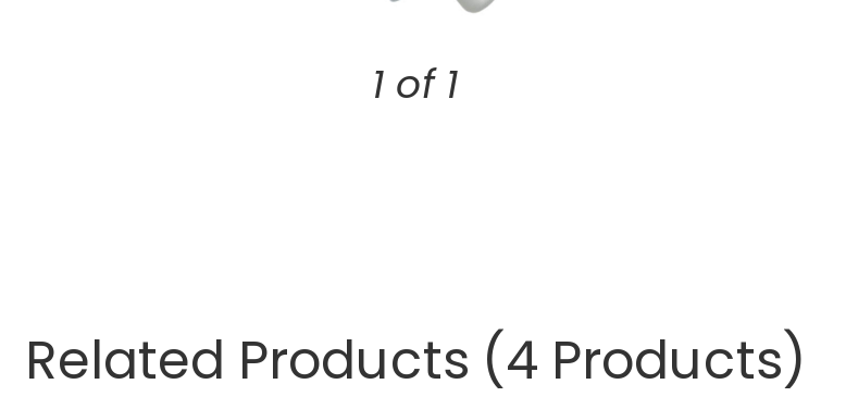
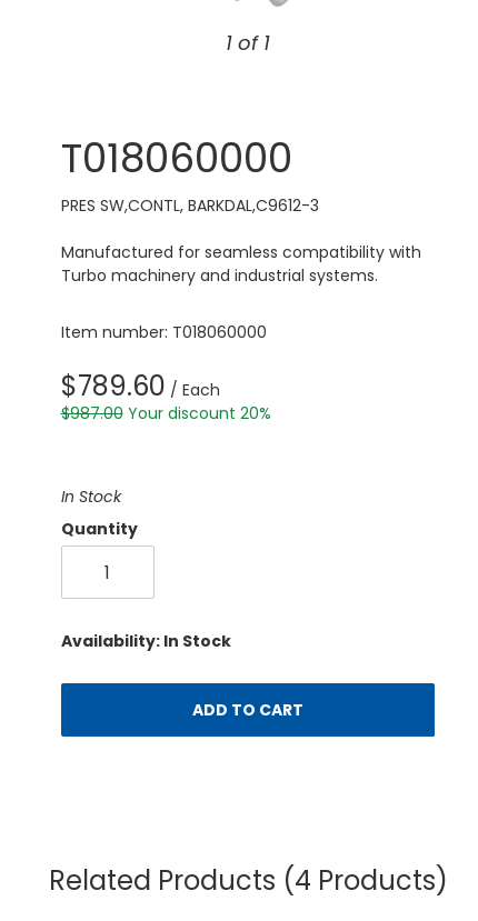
+ T018060000
+ PRES SW,CONTL, BARKDAL,C9612-3
+ Manufactured for seamless compatibility with
+ Turbo machinery and industrial systems.
+ Item number: T018060000
+ $789.60 / Each
+ $987.00 Your discount 20%

+ In Stock
+ Quantity

+ Availability: In Stock
+ ADD TO CART
